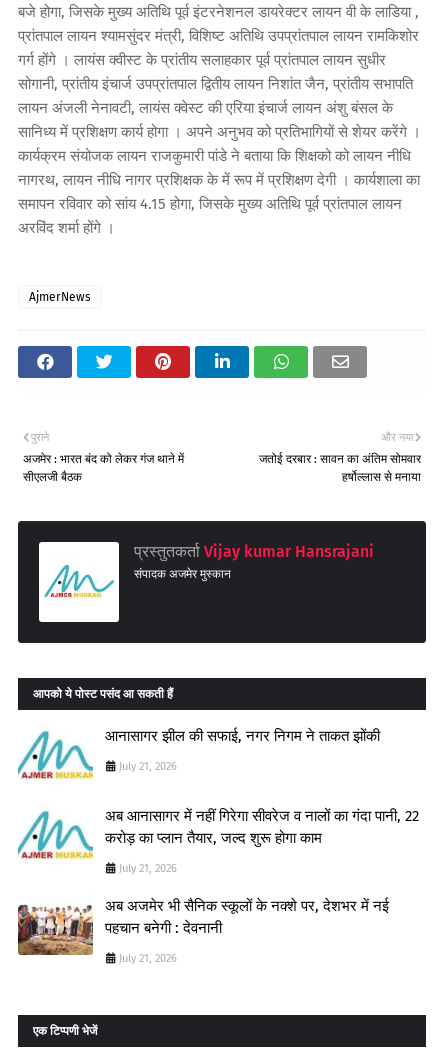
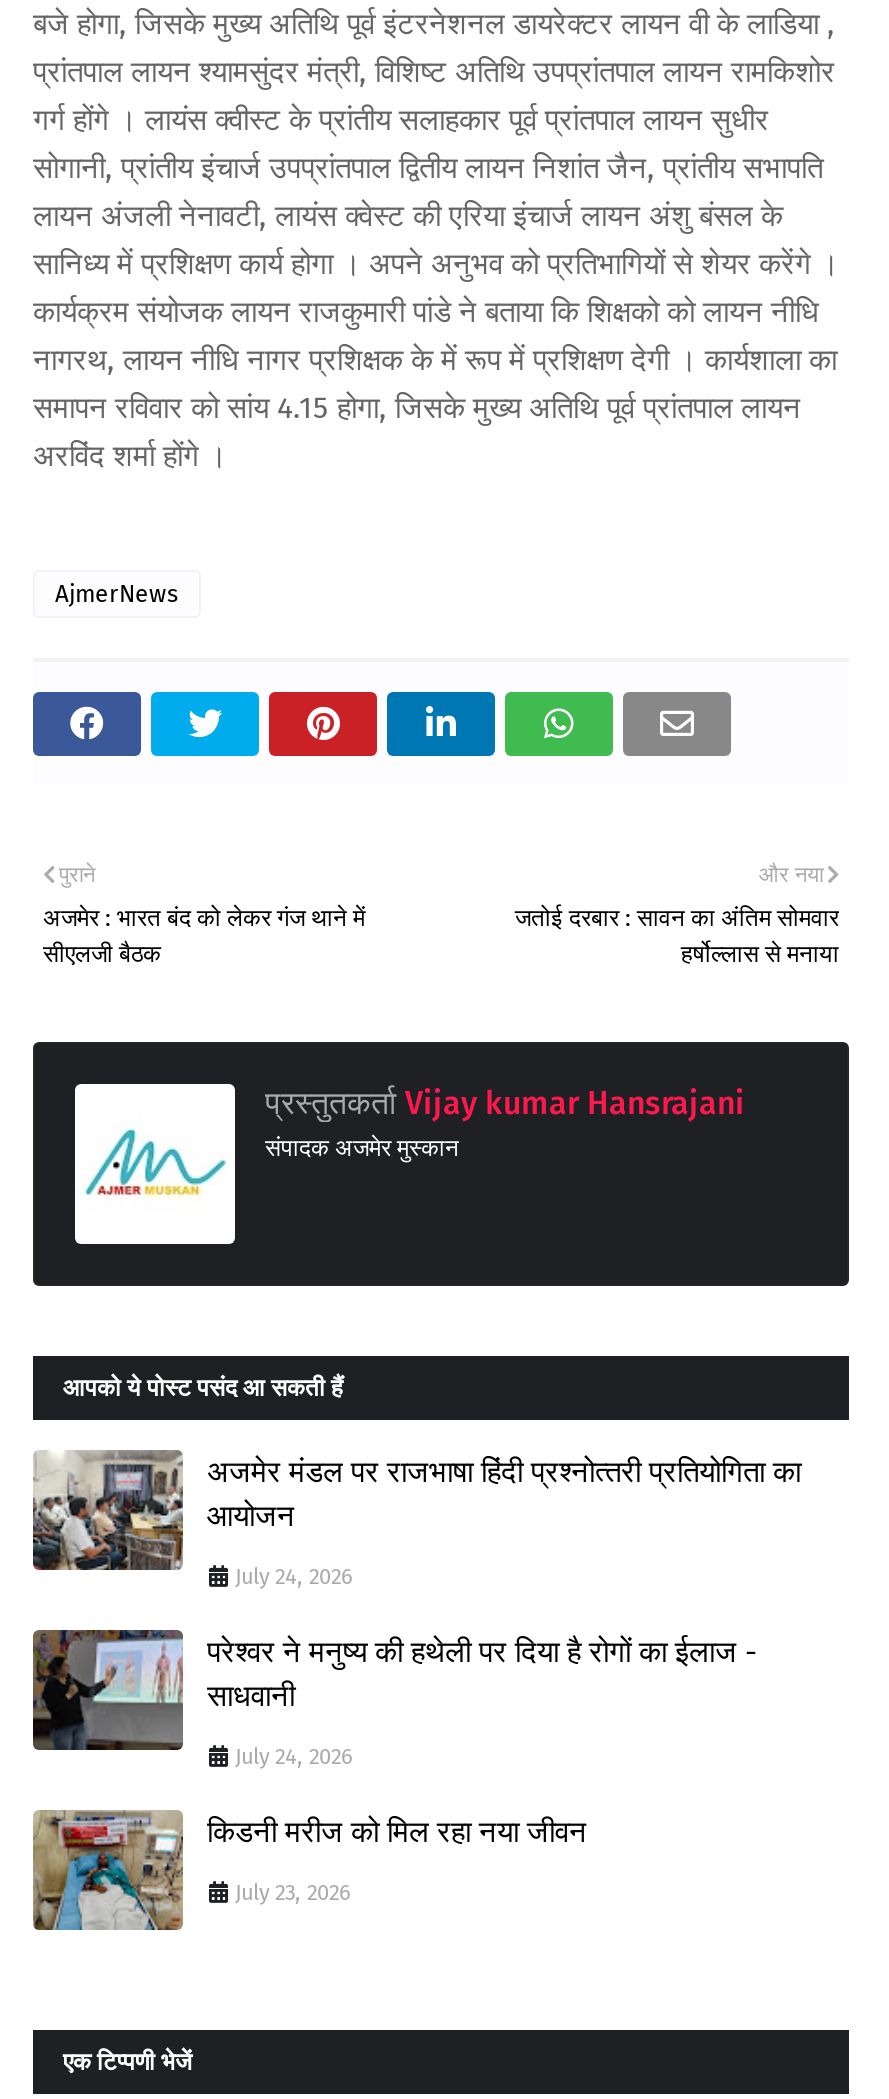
- [image]
- आनासागर झील की सफाई, नगर निगम ने ताकत झोंकी
+ [image]
+ अजमेर मंडल पर राजभाषा हिंदी प्रश्‍नोत्‍तरी प्रतियोगिता का
+ आयोजन

- July 21, 2026
+ July 24, 2026

- [image]
- अब आनासागर में नहीं गिरेगा सीवरेज व नालों का गंदा पानी, 22
- करोड़ का प्लान तैयार, जल्द शुरू होगा काम
+ [image]
+ परेश्वर ने मनुष्य की हथेली पर दिया है रोगों का ईलाज -
+ साधवानी

- July 21, 2026
+ July 24, 2026

- [image]
- अब अजमेर भी सैनिक स्कूलों के नक्शे पर, देशभर में नई
- पहचान बनेगी : देवनानी
+ [image]
+ किडनी मरीज को मिल रहा नया जीवन

- July 21, 2026
+ July 23, 2026
